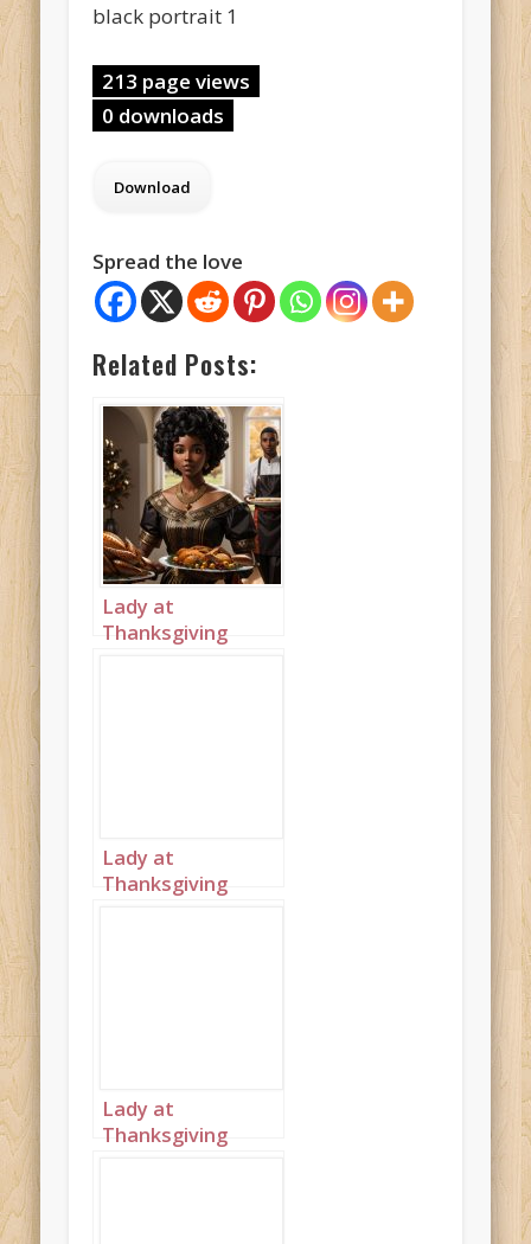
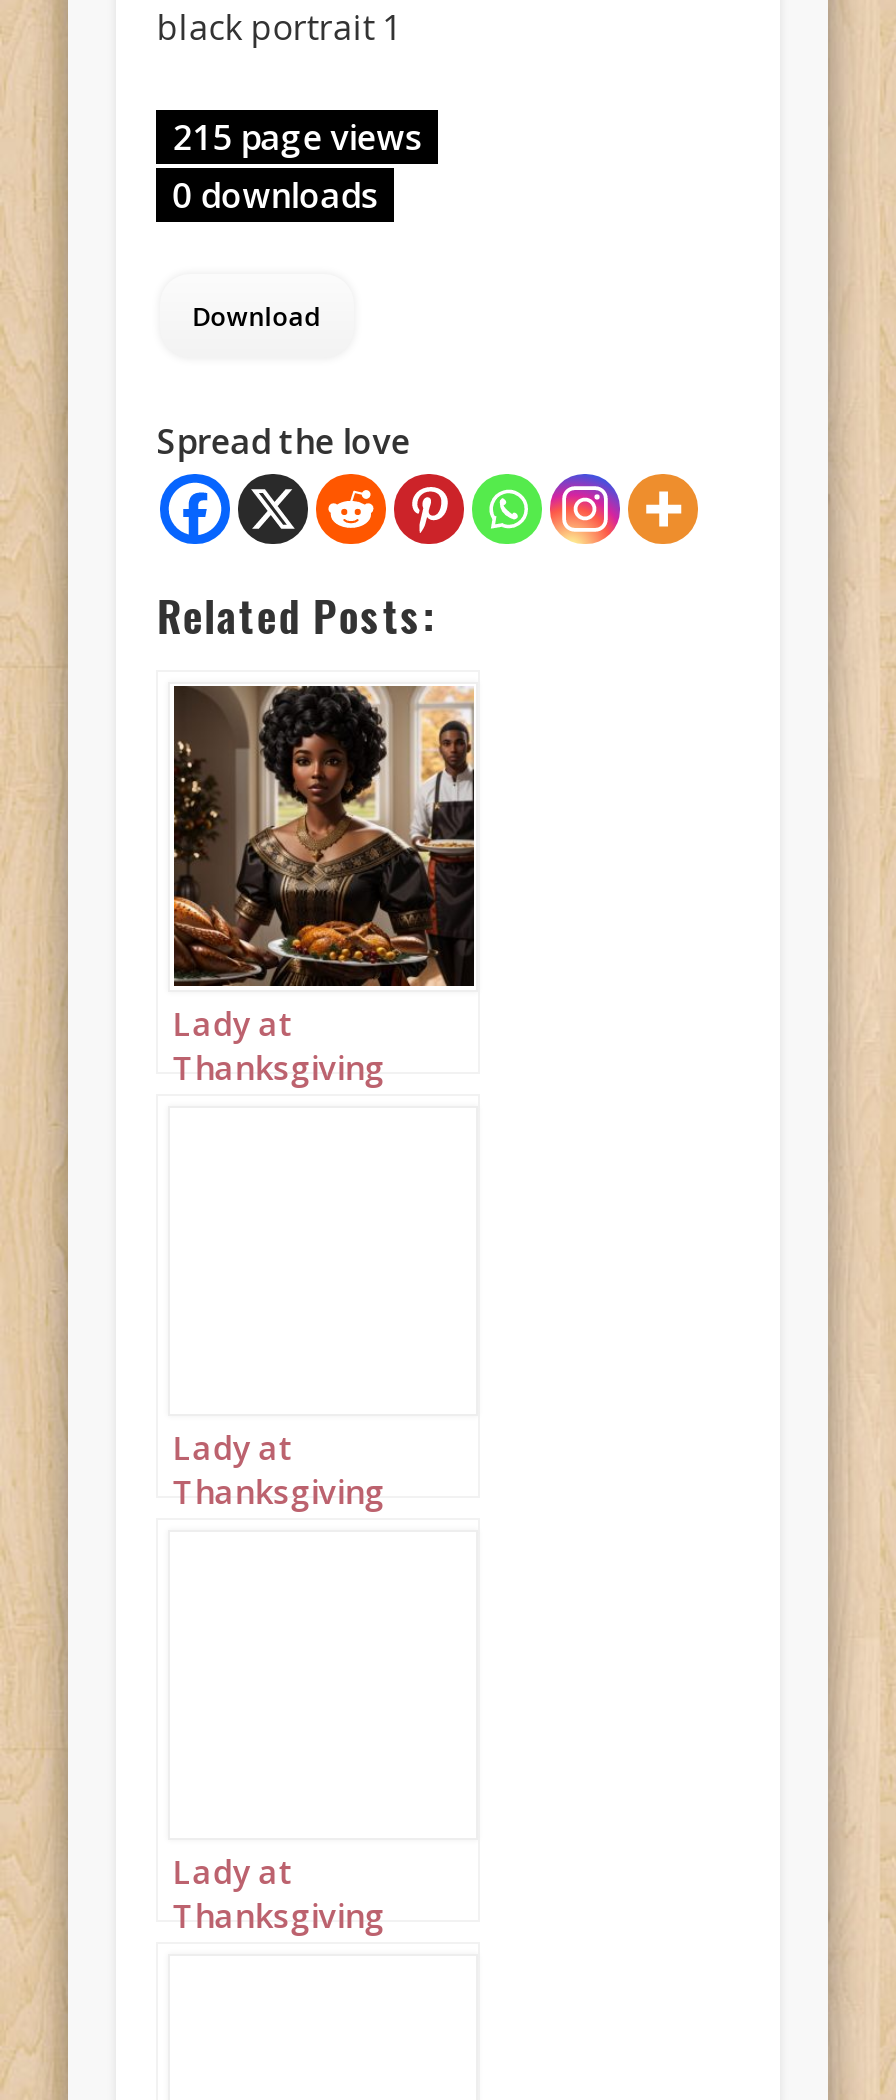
- 213 page views
+ 215 page views
